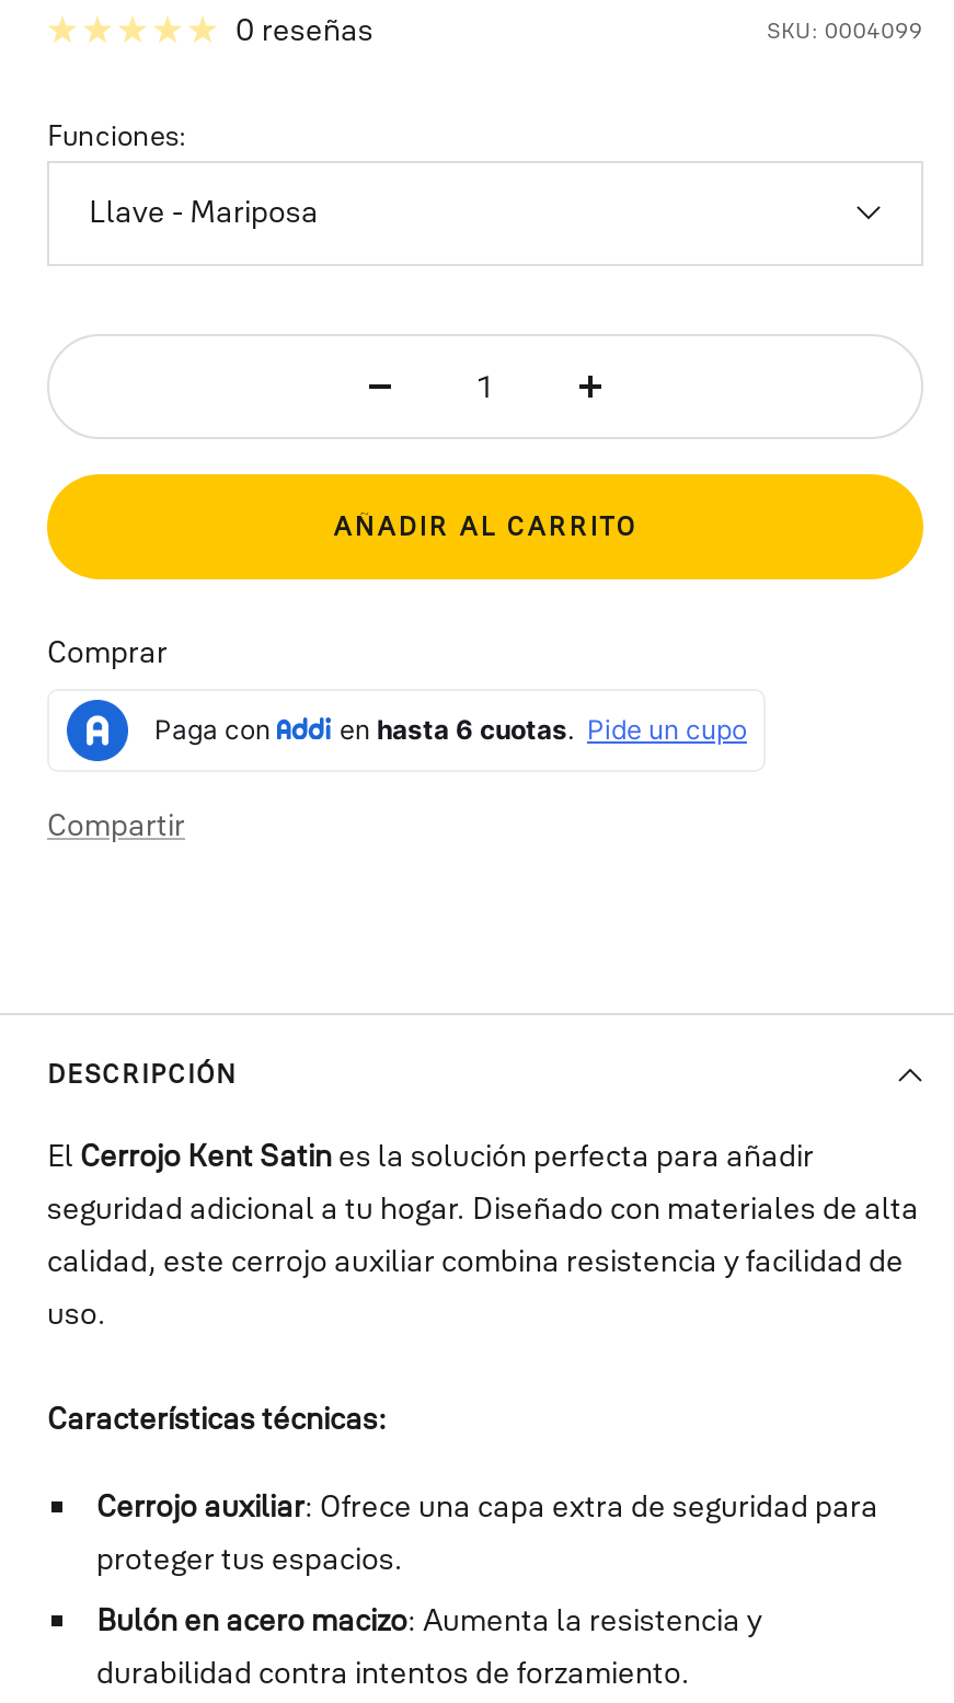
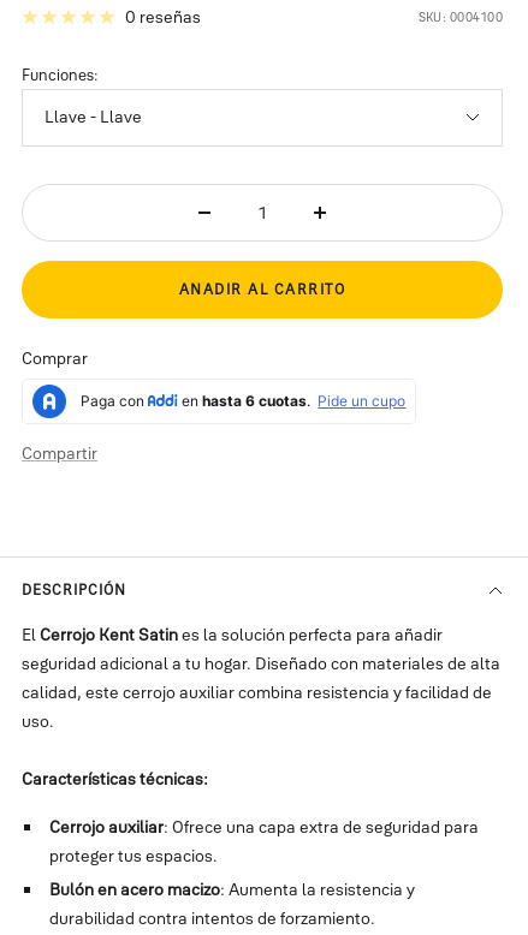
- SKU: 0004099
+ SKU: 0004100

- Llave - Mariposa
+ Llave - Llave
